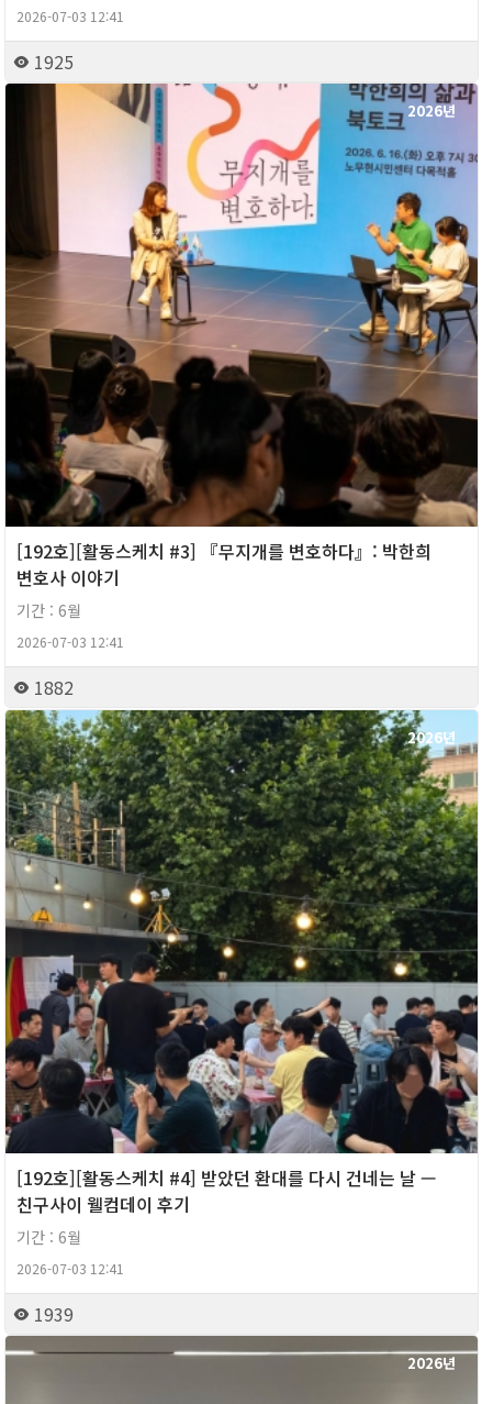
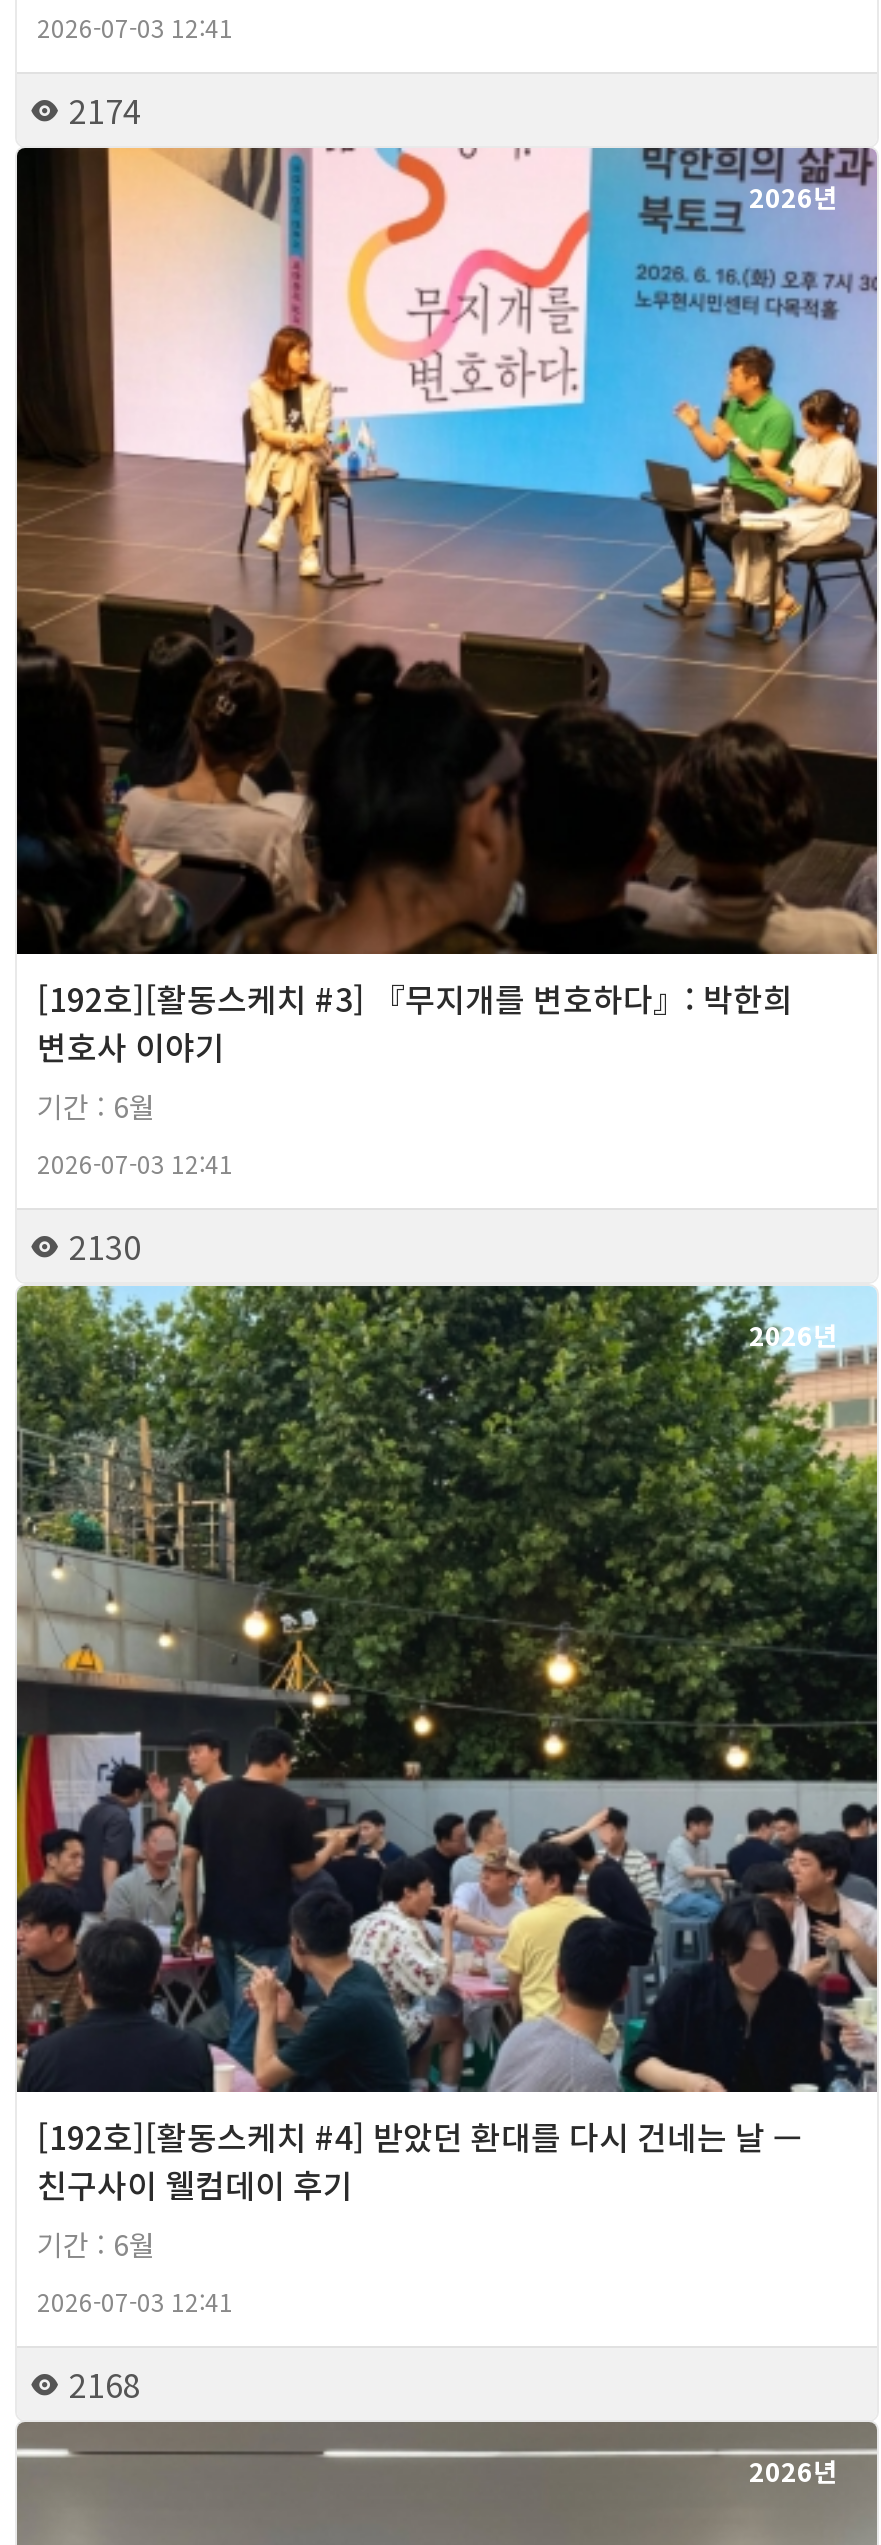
- 1925
+ 2174

- 1882
+ 2130

- 1939
+ 2168
